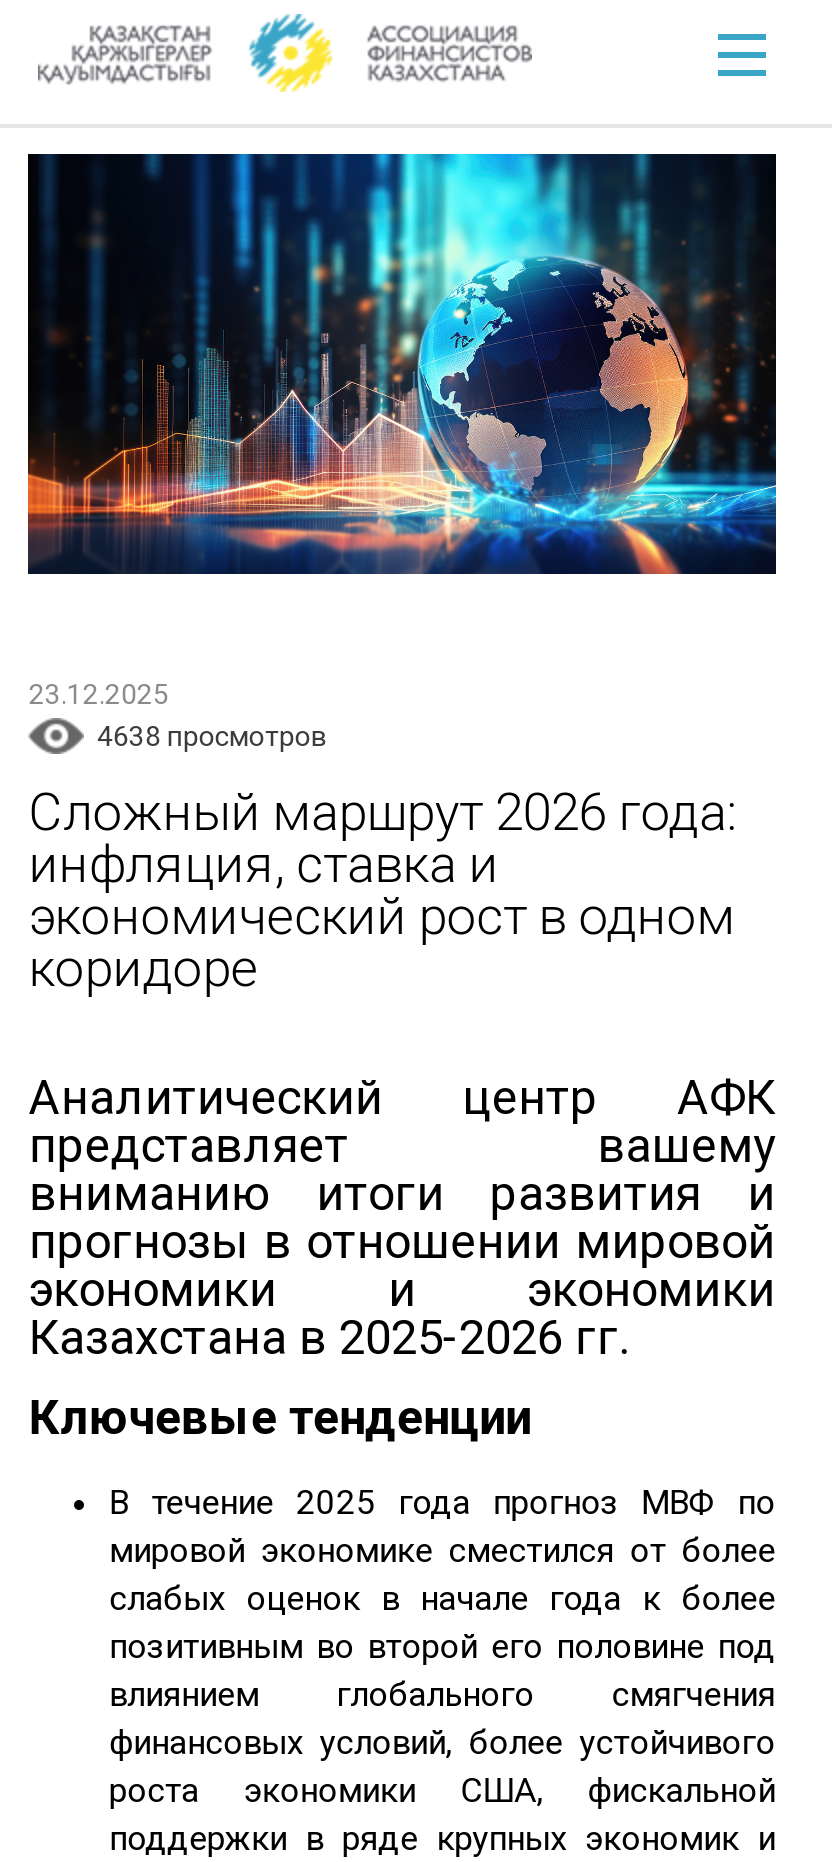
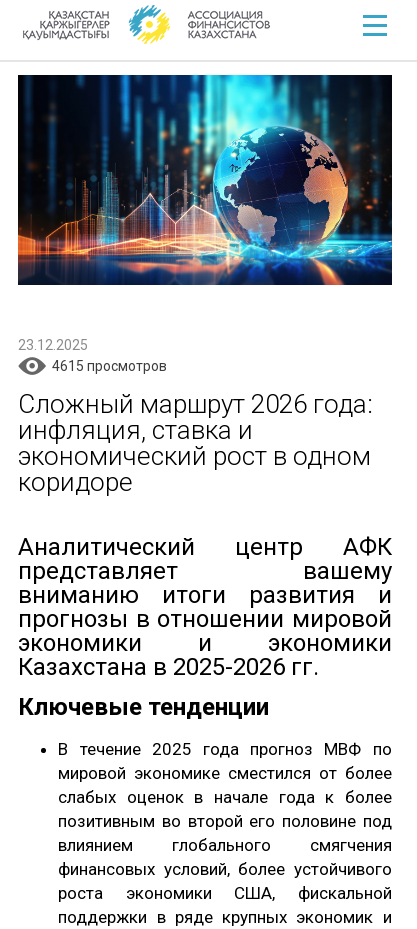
- 4638 просмотров
+ 4615 просмотров
